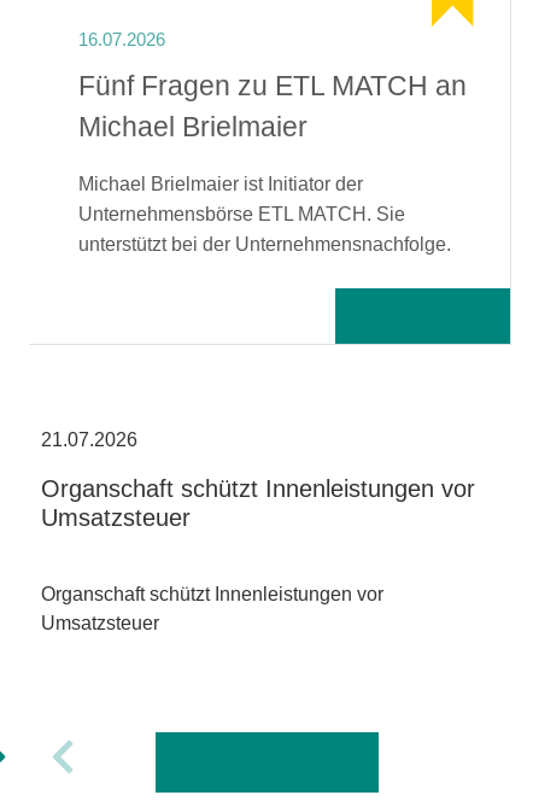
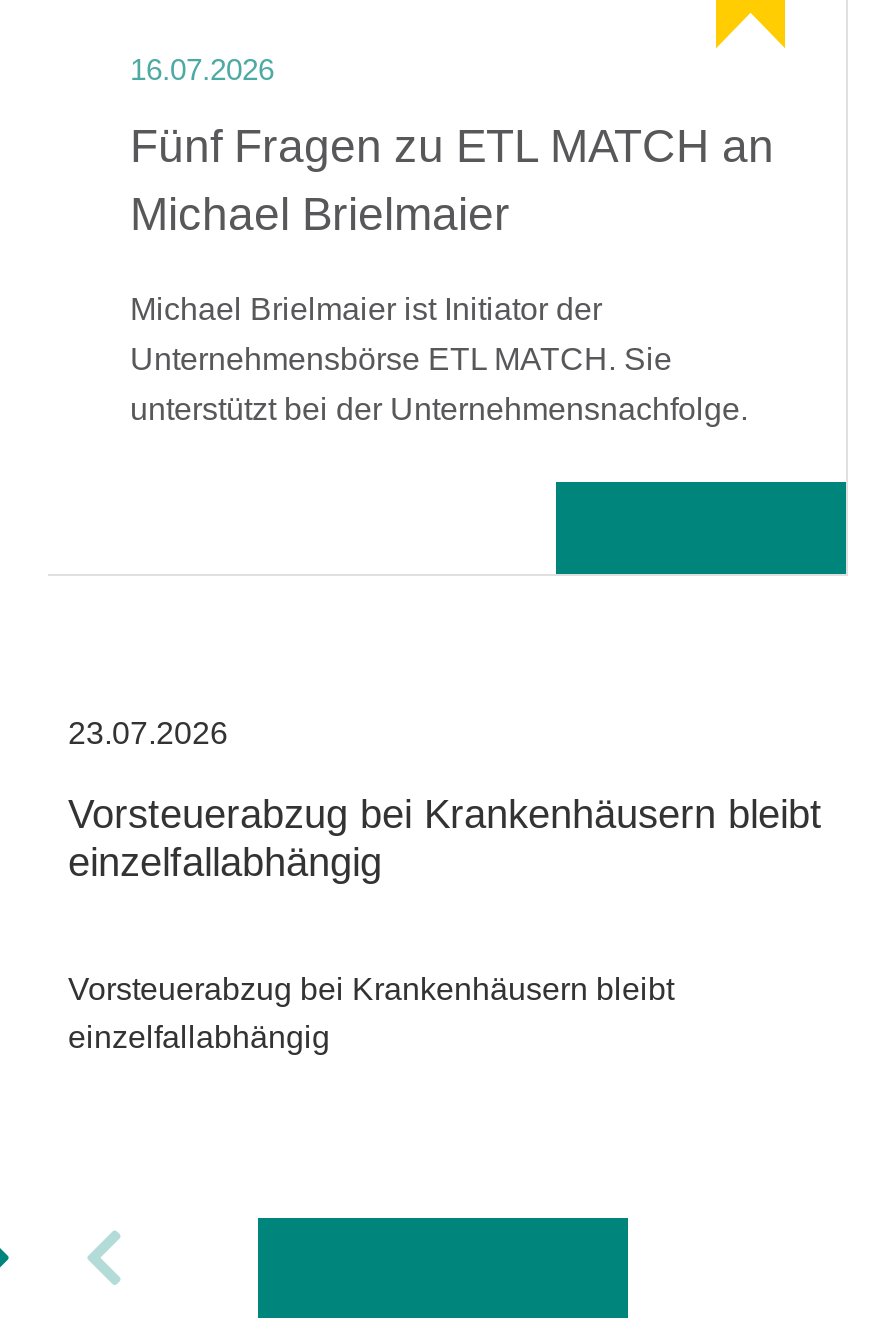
- 21.07.2026
+ 23.07.2026

- Organschaft schützt Innenleistungen vor
- Umsatzsteuer
+ Vorsteuerabzug bei Krankenhäusern bleibt
+ einzelfallabhängig

- Organschaft schützt Innenleistungen vor
- Umsatzsteuer
+ Vorsteuerabzug bei Krankenhäusern bleibt
+ einzelfallabhängig
